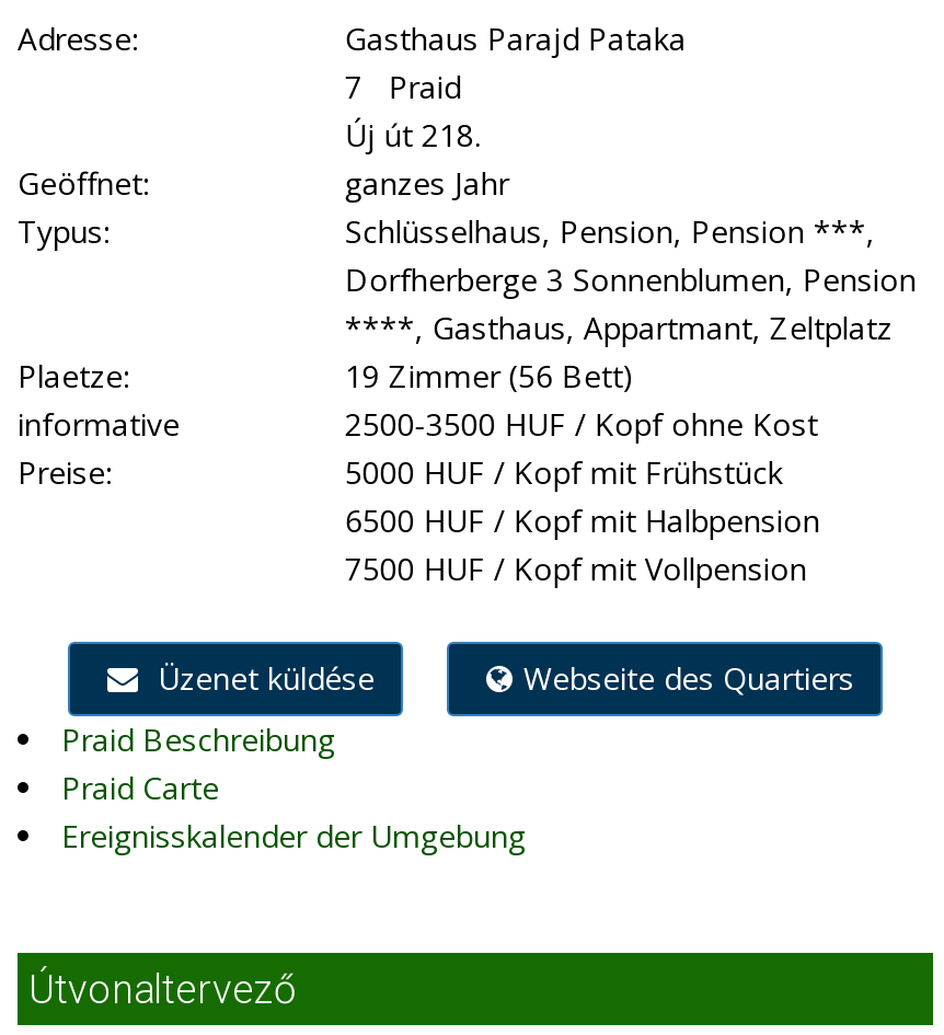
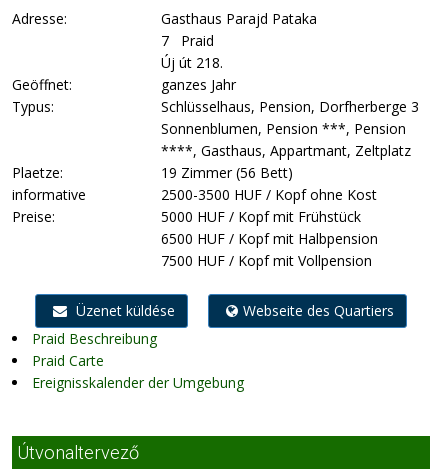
- Schlüsselhaus, Pension, Pension ***,
+ Schlüsselhaus, Pension, Dorfherberge 3

- Dorfherberge 3 Sonnenblumen, Pension
+ Sonnenblumen, Pension ***, Pension
